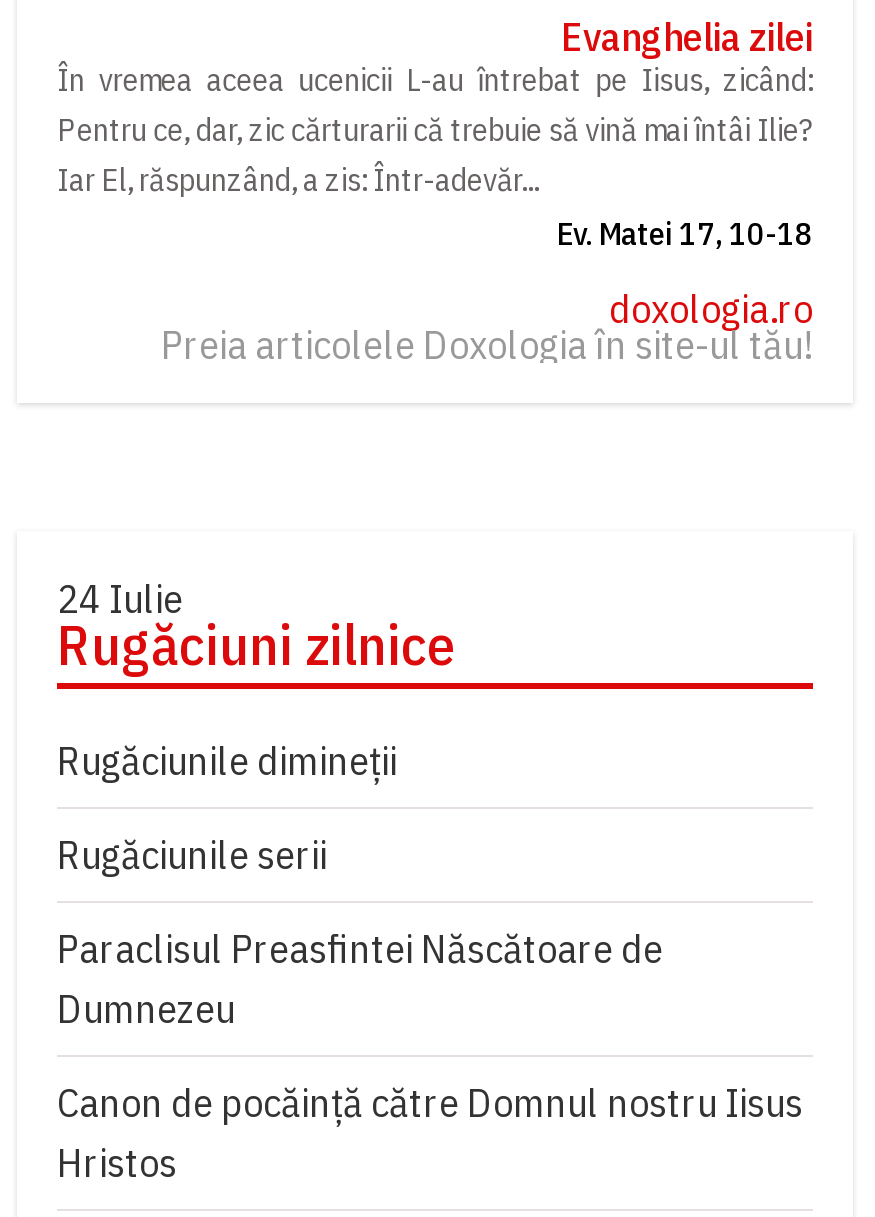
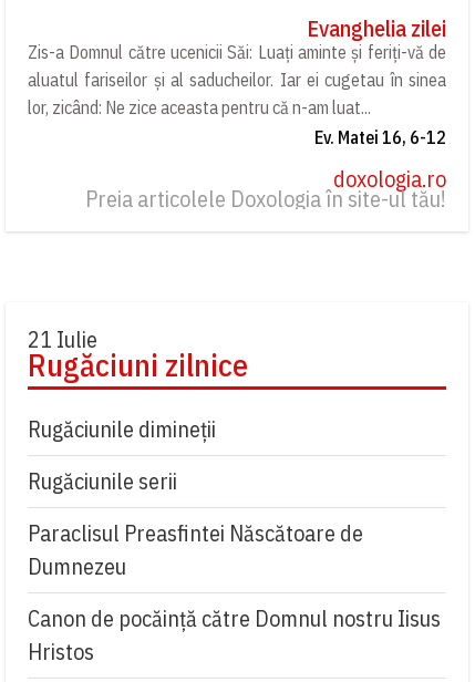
- În vremea aceea ucenicii L-au întrebat pe Iisus, zicând:
- Pentru ce, dar, zic cărturarii că trebuie să vină mai întâi Ilie?
- Iar El, răspunzând, a zis: Într-adevăr...
- Ev. Matei 17, 10-18
+ Zis-a Domnul către ucenicii Săi: Luați aminte și feriți-vă de
+ aluatul fariseilor și al saducheilor. Iar ei cugetau în sinea
+ lor, zicând: Ne zice aceasta pentru că n-am luat...
+ Ev. Matei 16, 6-12

- 24 Iulie
+ 21 Iulie
